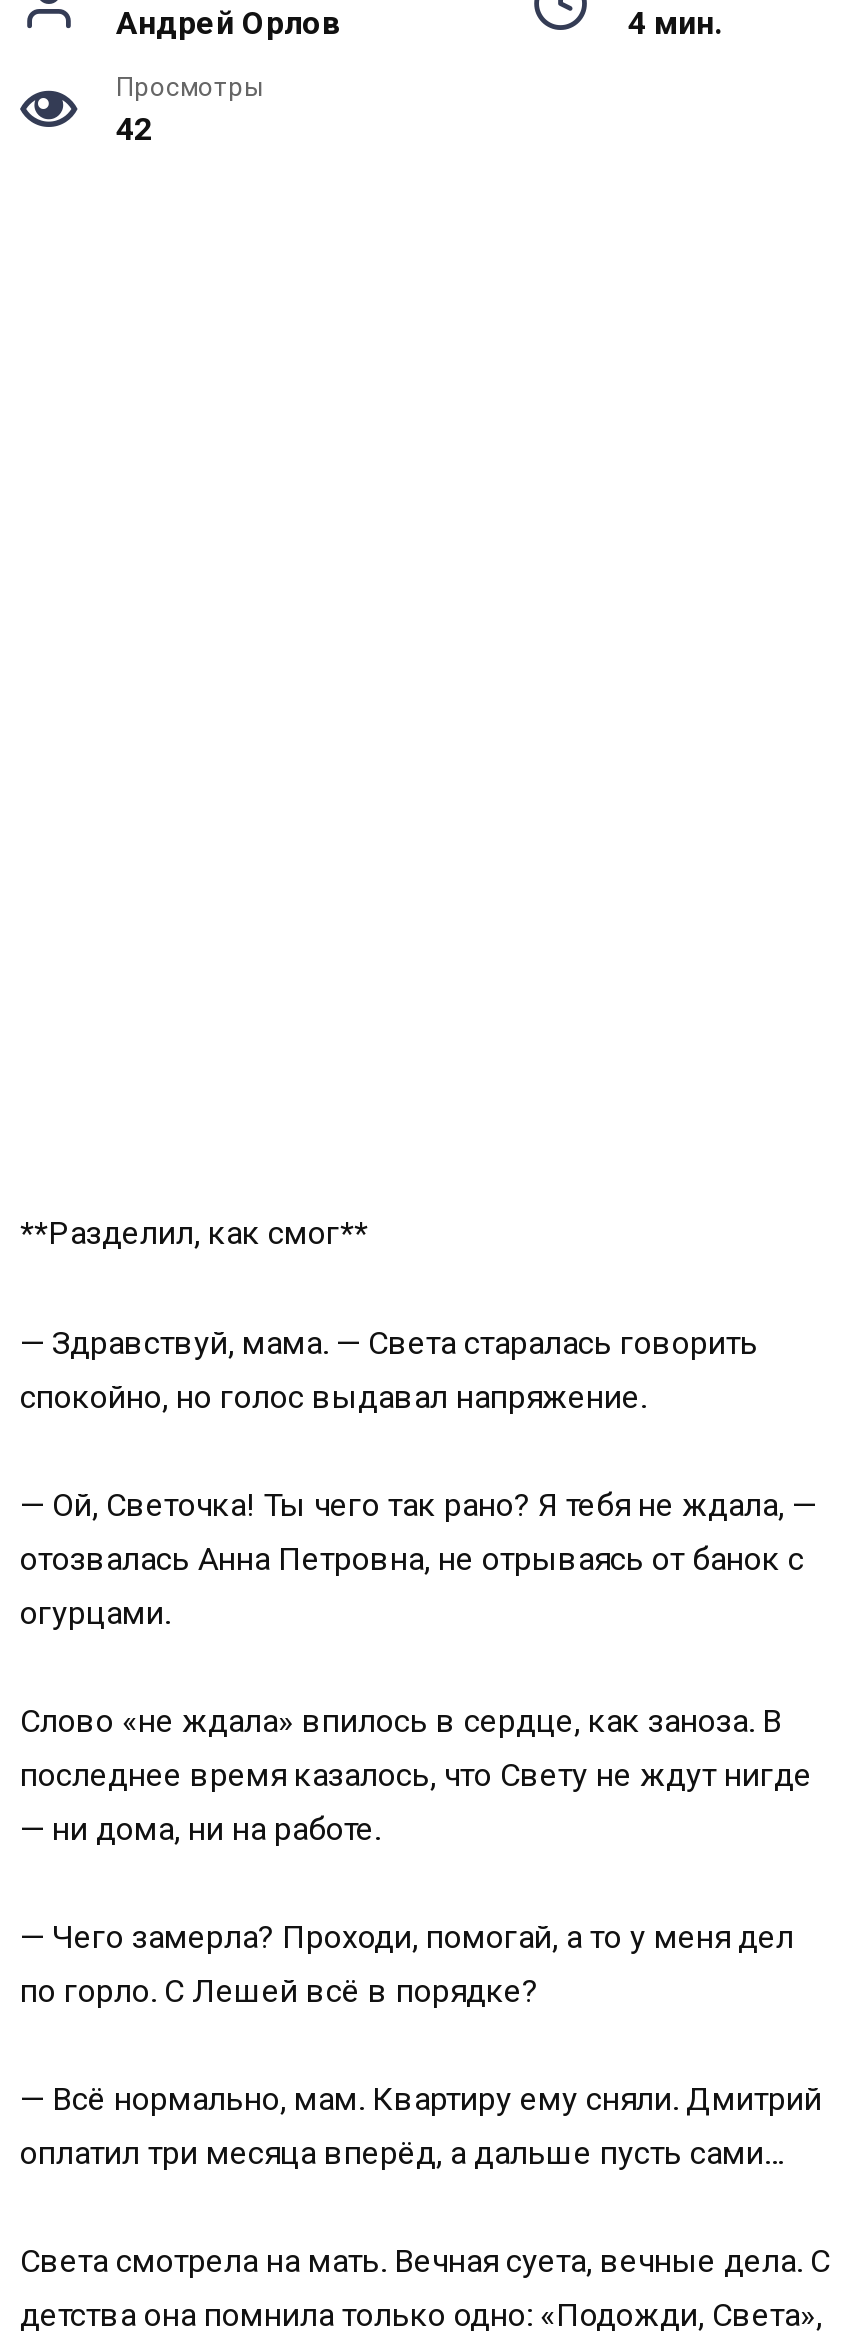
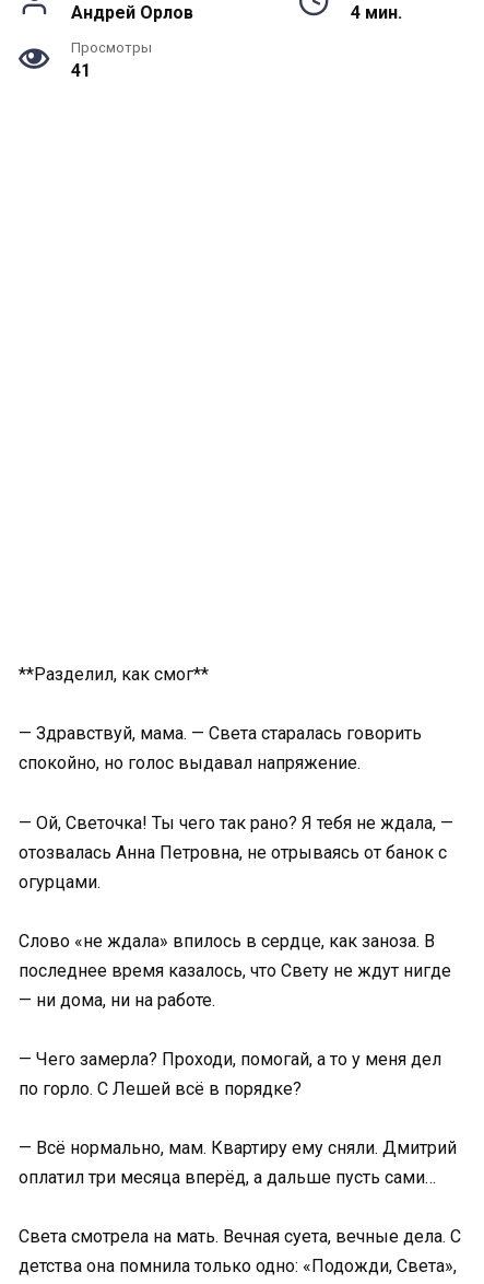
- 42
+ 41
